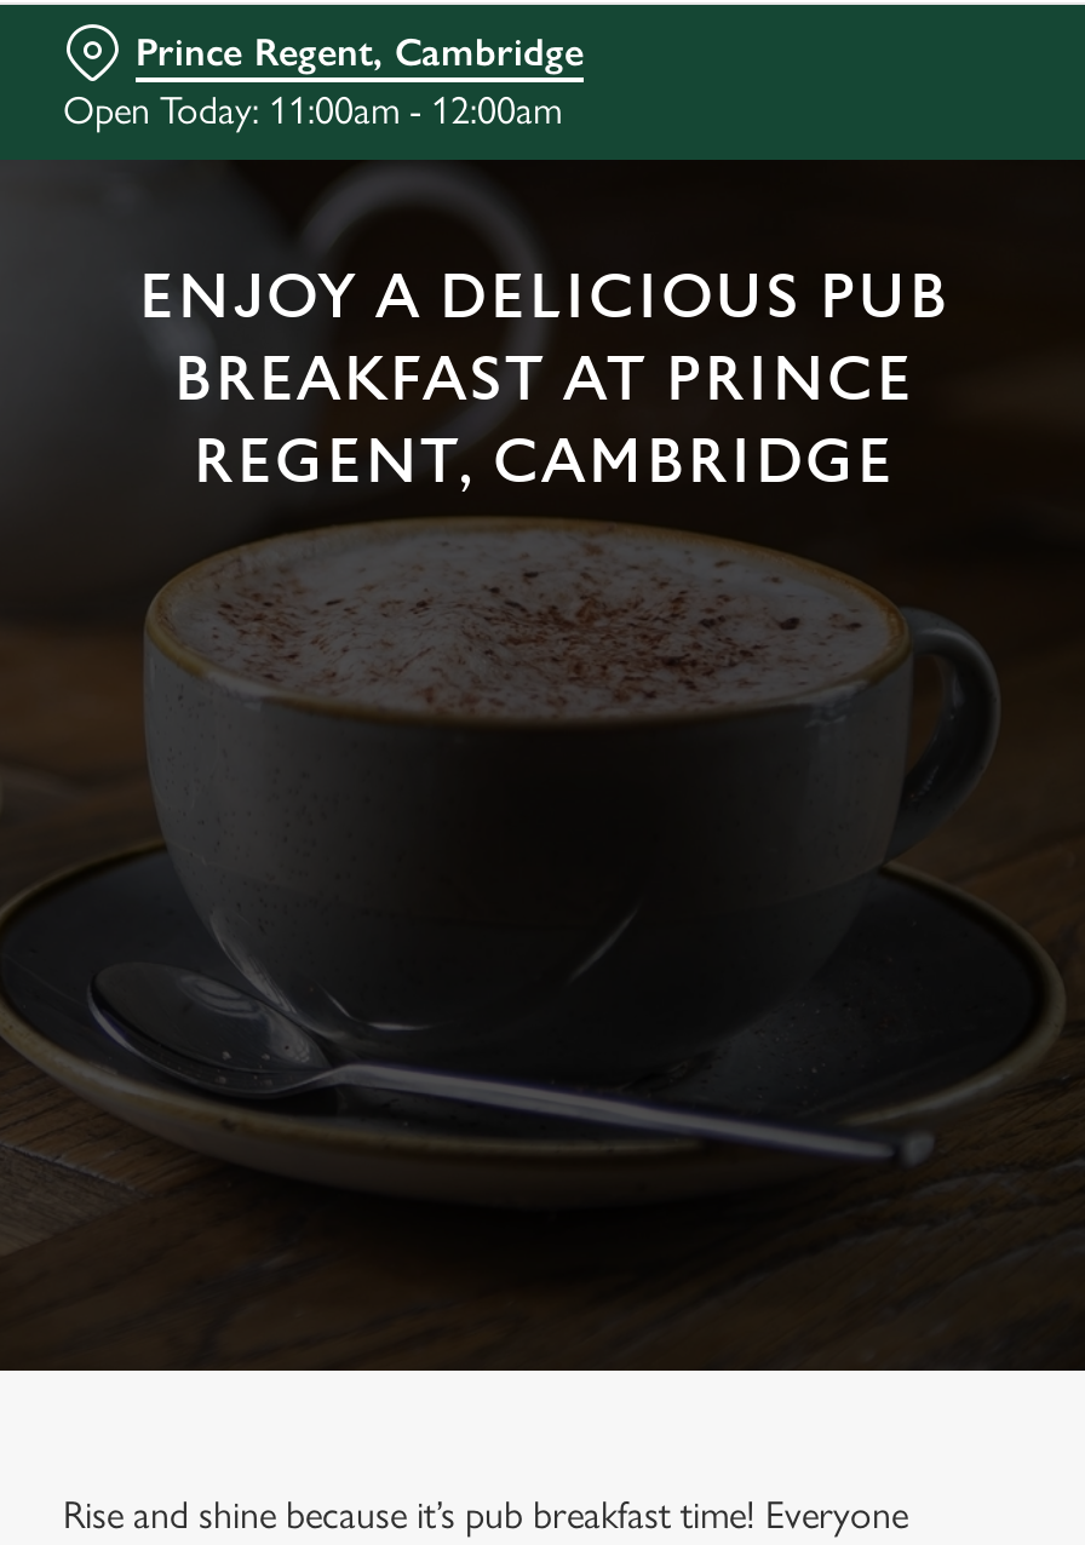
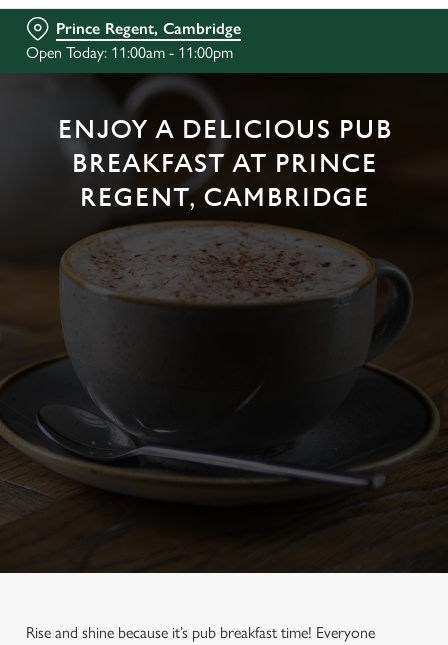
- Open Today: 11:00am - 12:00am
+ Open Today: 11:00am - 11:00pm
